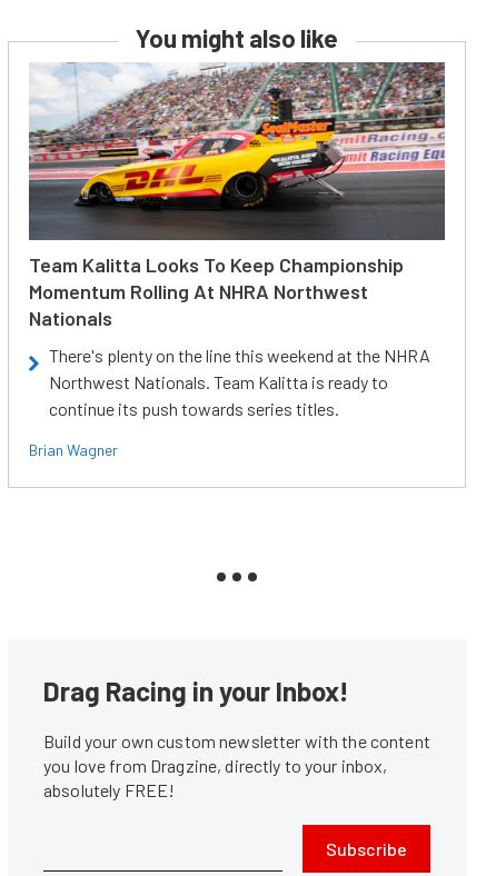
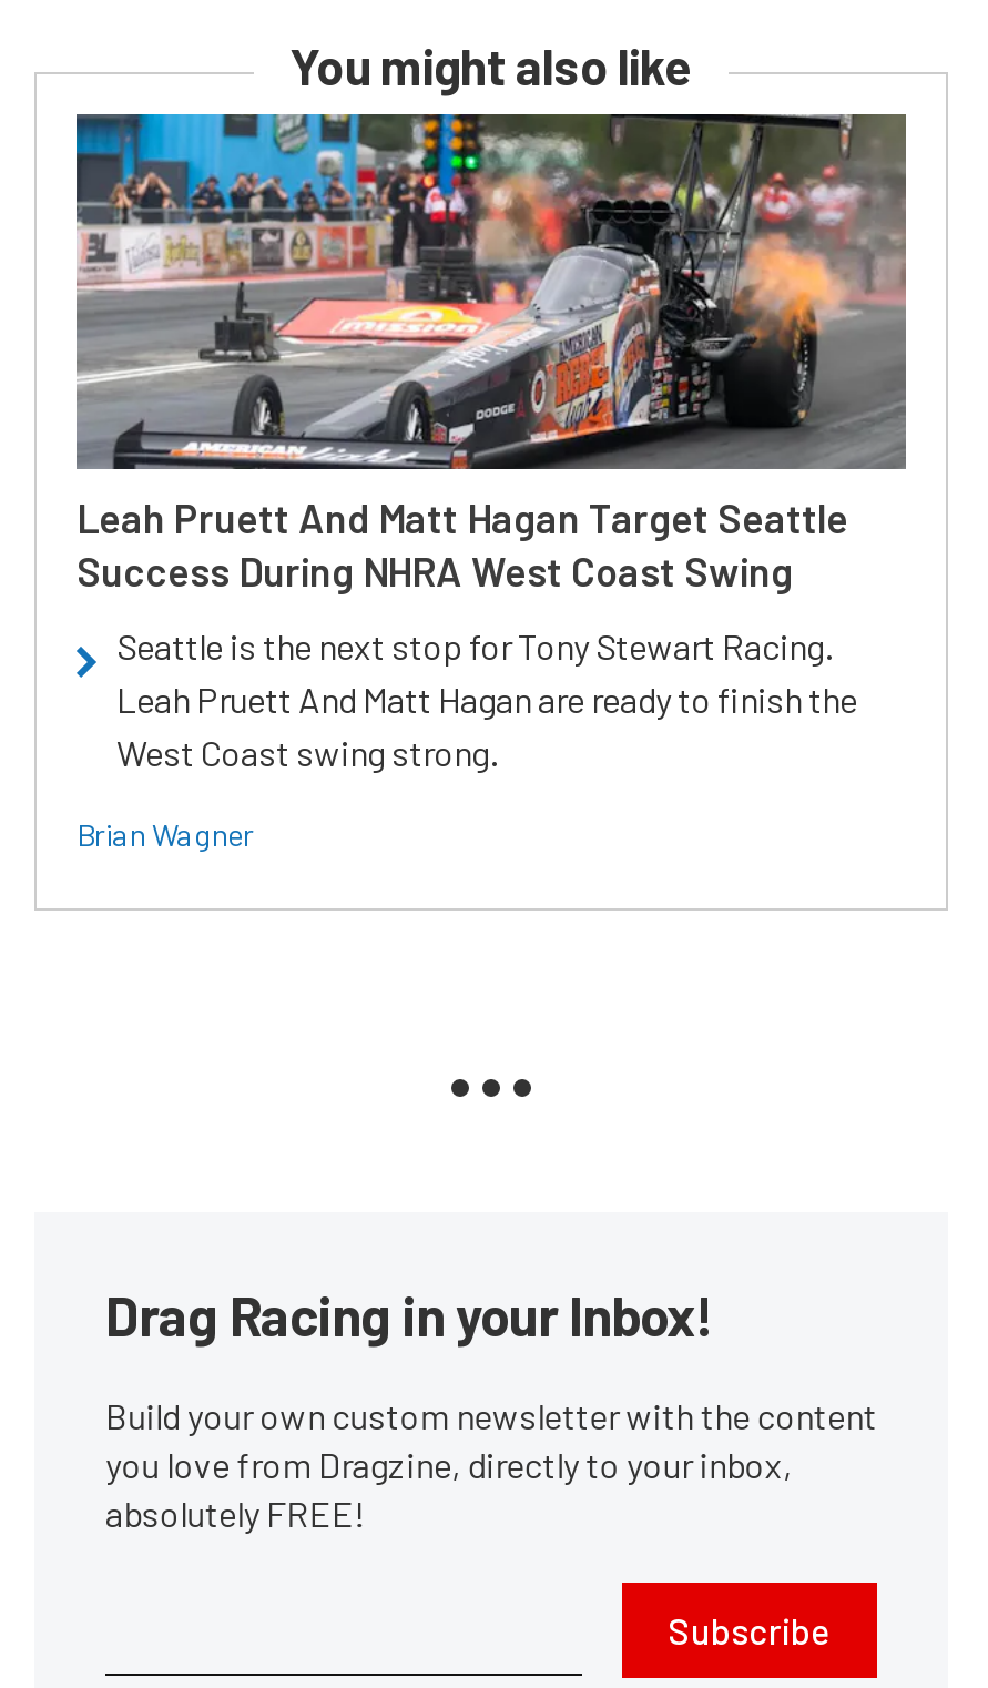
- [image]
- Team Kalitta Looks To Keep Championship
- Momentum Rolling At NHRA Northwest
- Nationals
+ [image]
+ Leah Pruett And Matt Hagan Target Seattle
+ Success During NHRA West Coast Swing

- There's plenty on the line this weekend at the NHRA
- Northwest Nationals. Team Kalitta is ready to
- continue its push towards series titles.
+ Seattle is the next stop for Tony Stewart Racing.
+ Leah Pruett And Matt Hagan are ready to finish the
+ West Coast swing strong.
